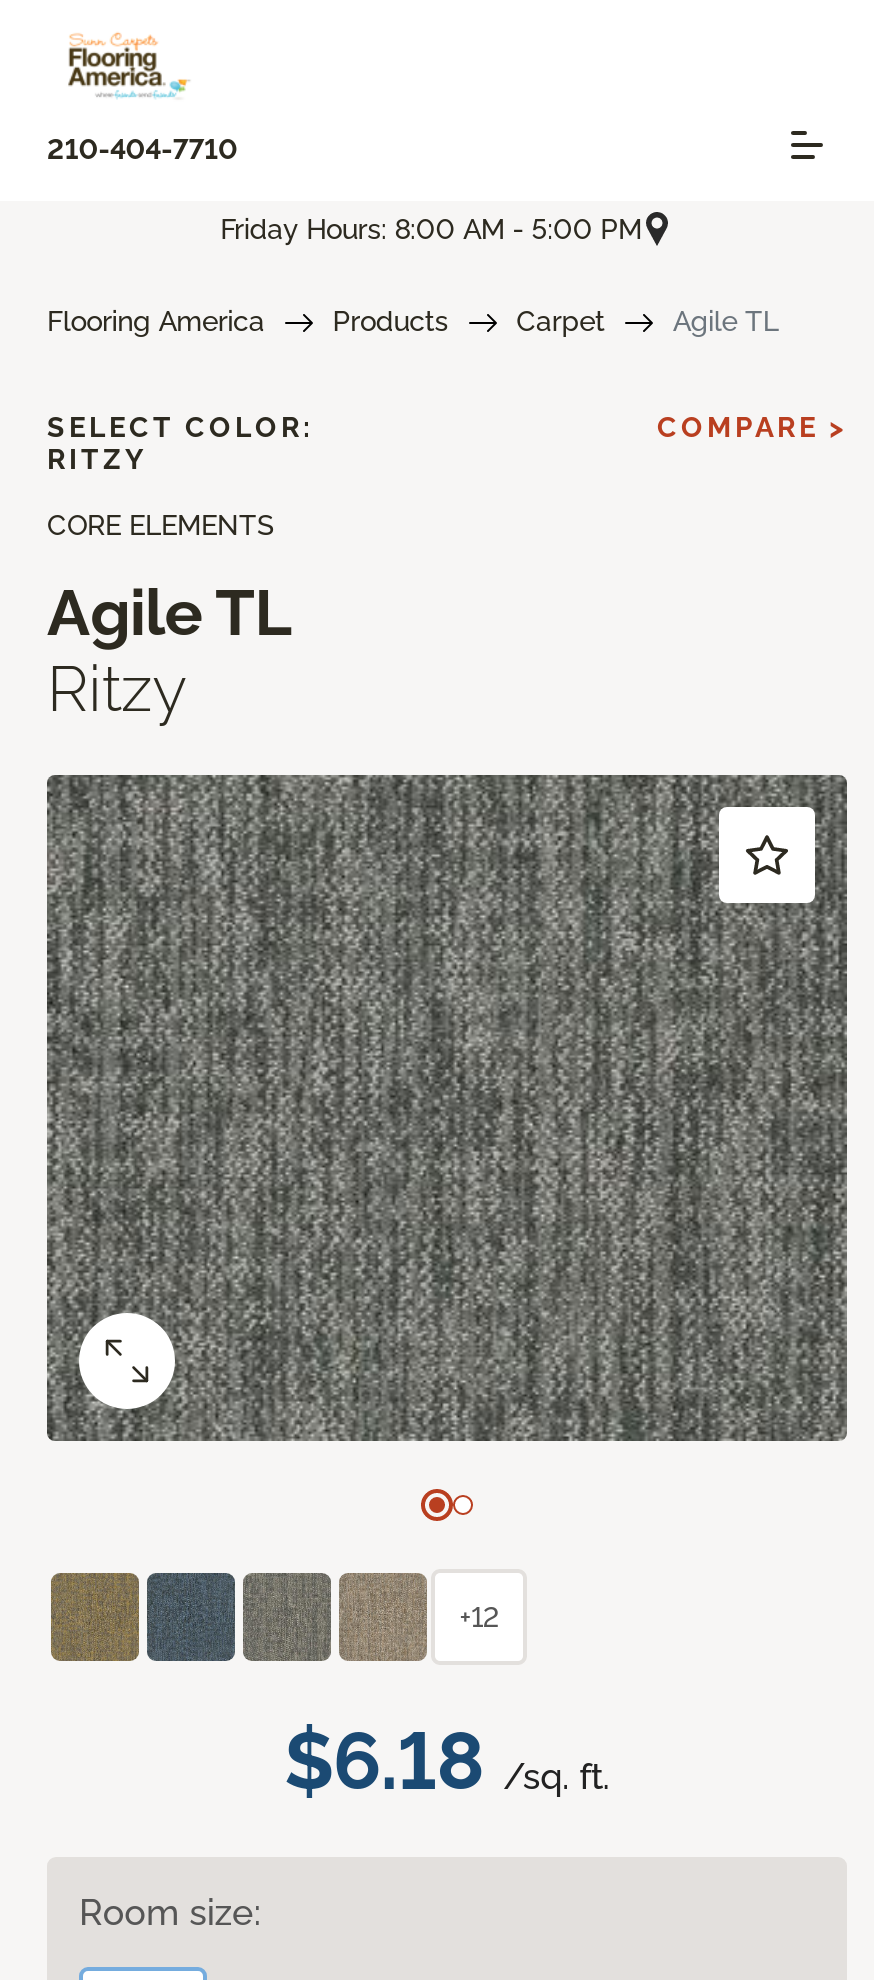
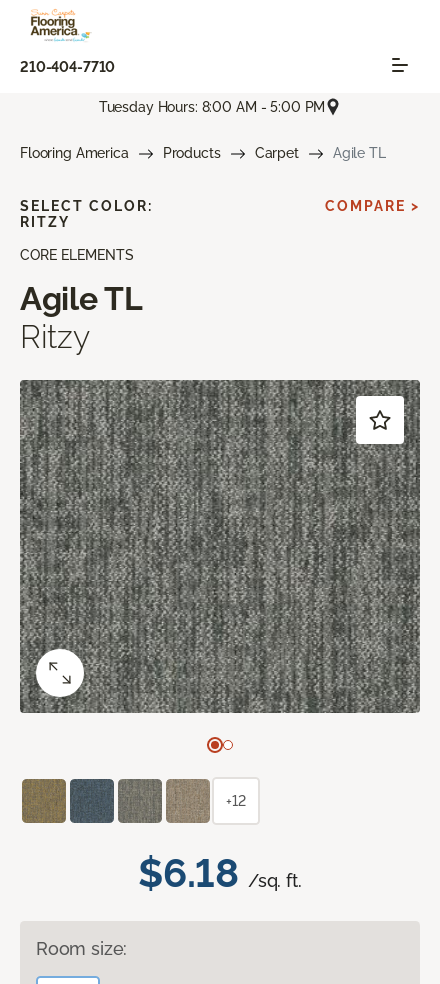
- Friday Hours: 8:00 AM - 5:00 PM
+ Tuesday Hours: 8:00 AM - 5:00 PM
